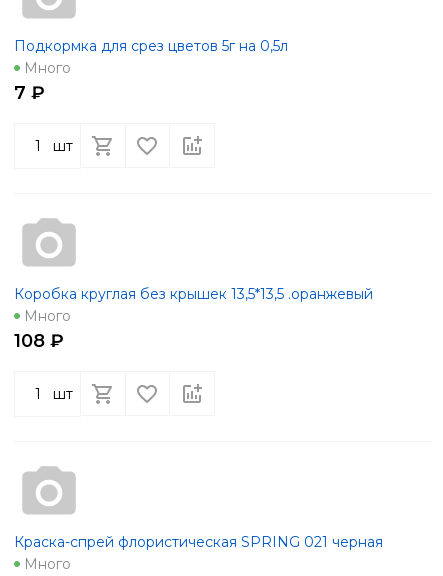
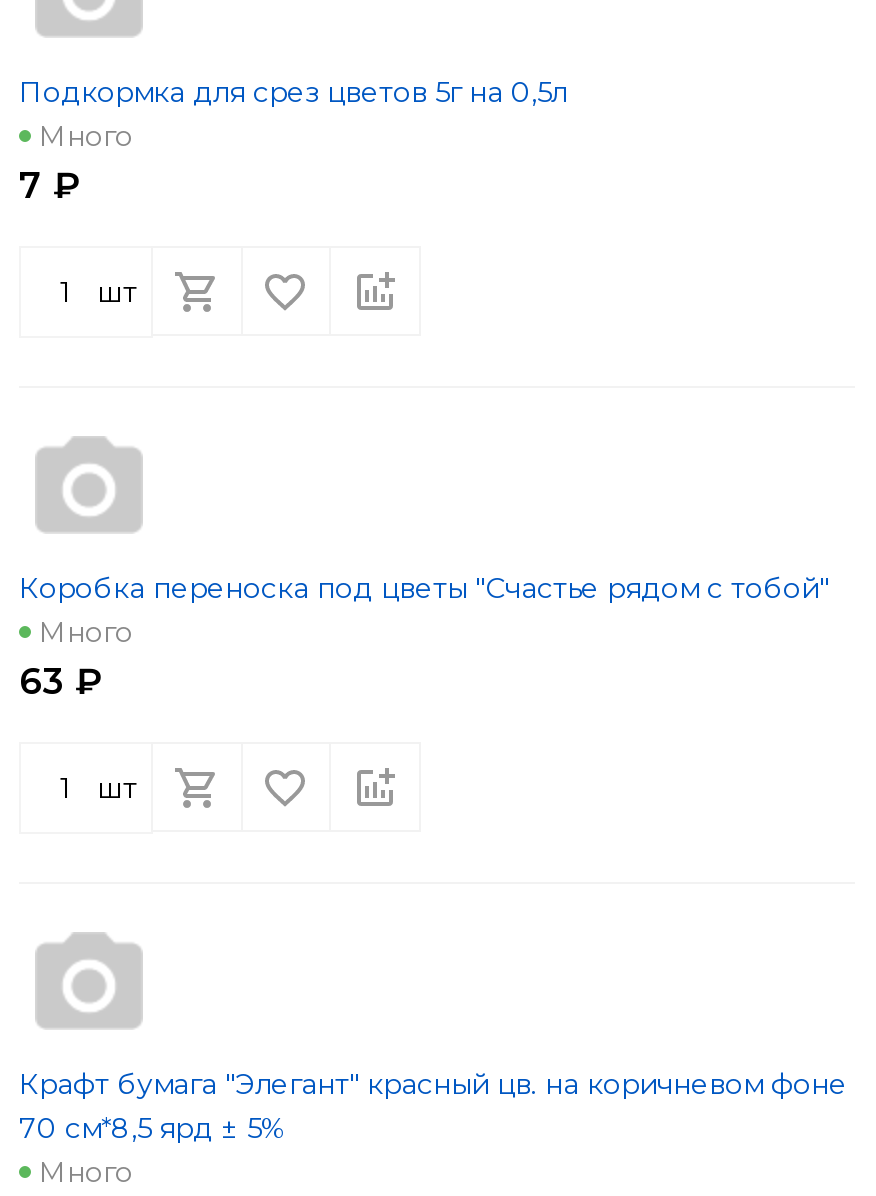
- Коробка круглая без крышек 13,5*13,5 .оранжевый
+ Коробка переноска под цветы "Счастье рядом с тобой"

- 108 ₽
+ 63 ₽

- Краска-спрей флористическая SPRING 021 черная
+ Крафт бумага "Элегант" красный цв. на коричневом фоне
+ 70 см*8,5 ярд ± 5%
